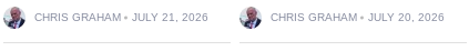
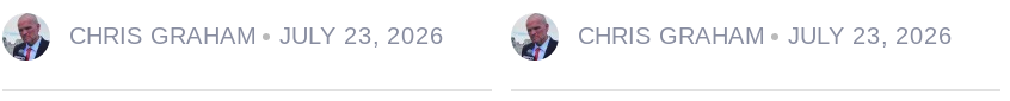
- CHRIS GRAHAM JULY 21, 2026
+ CHRIS GRAHAM JULY 23, 2026

- CHRIS GRAHAM JULY 20, 2026
+ CHRIS GRAHAM JULY 23, 2026
